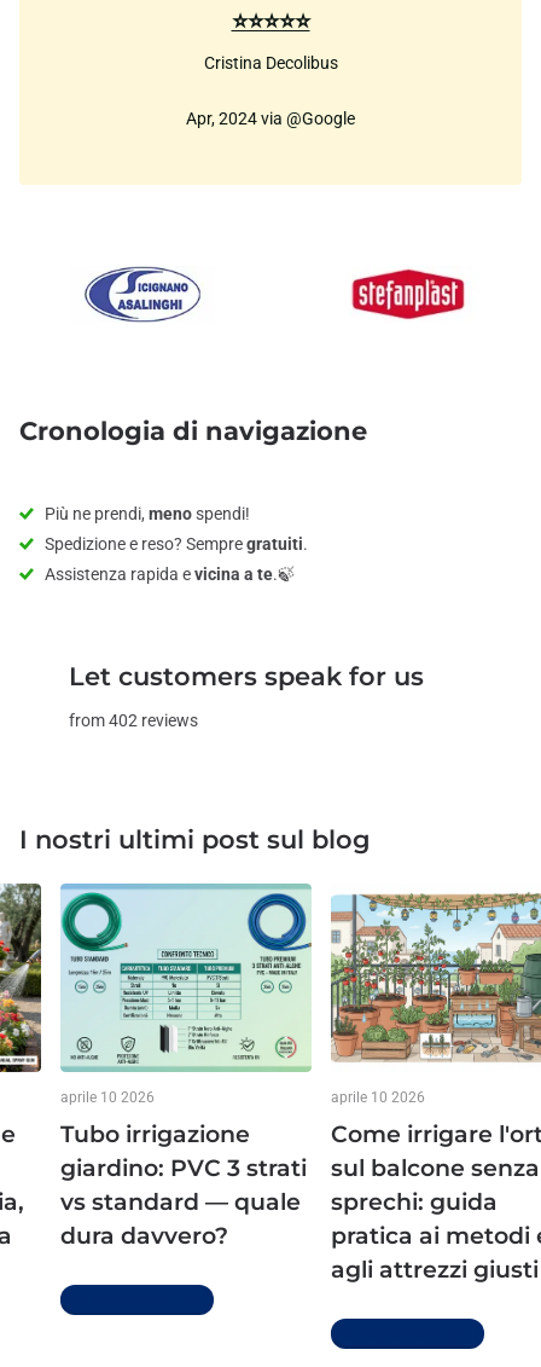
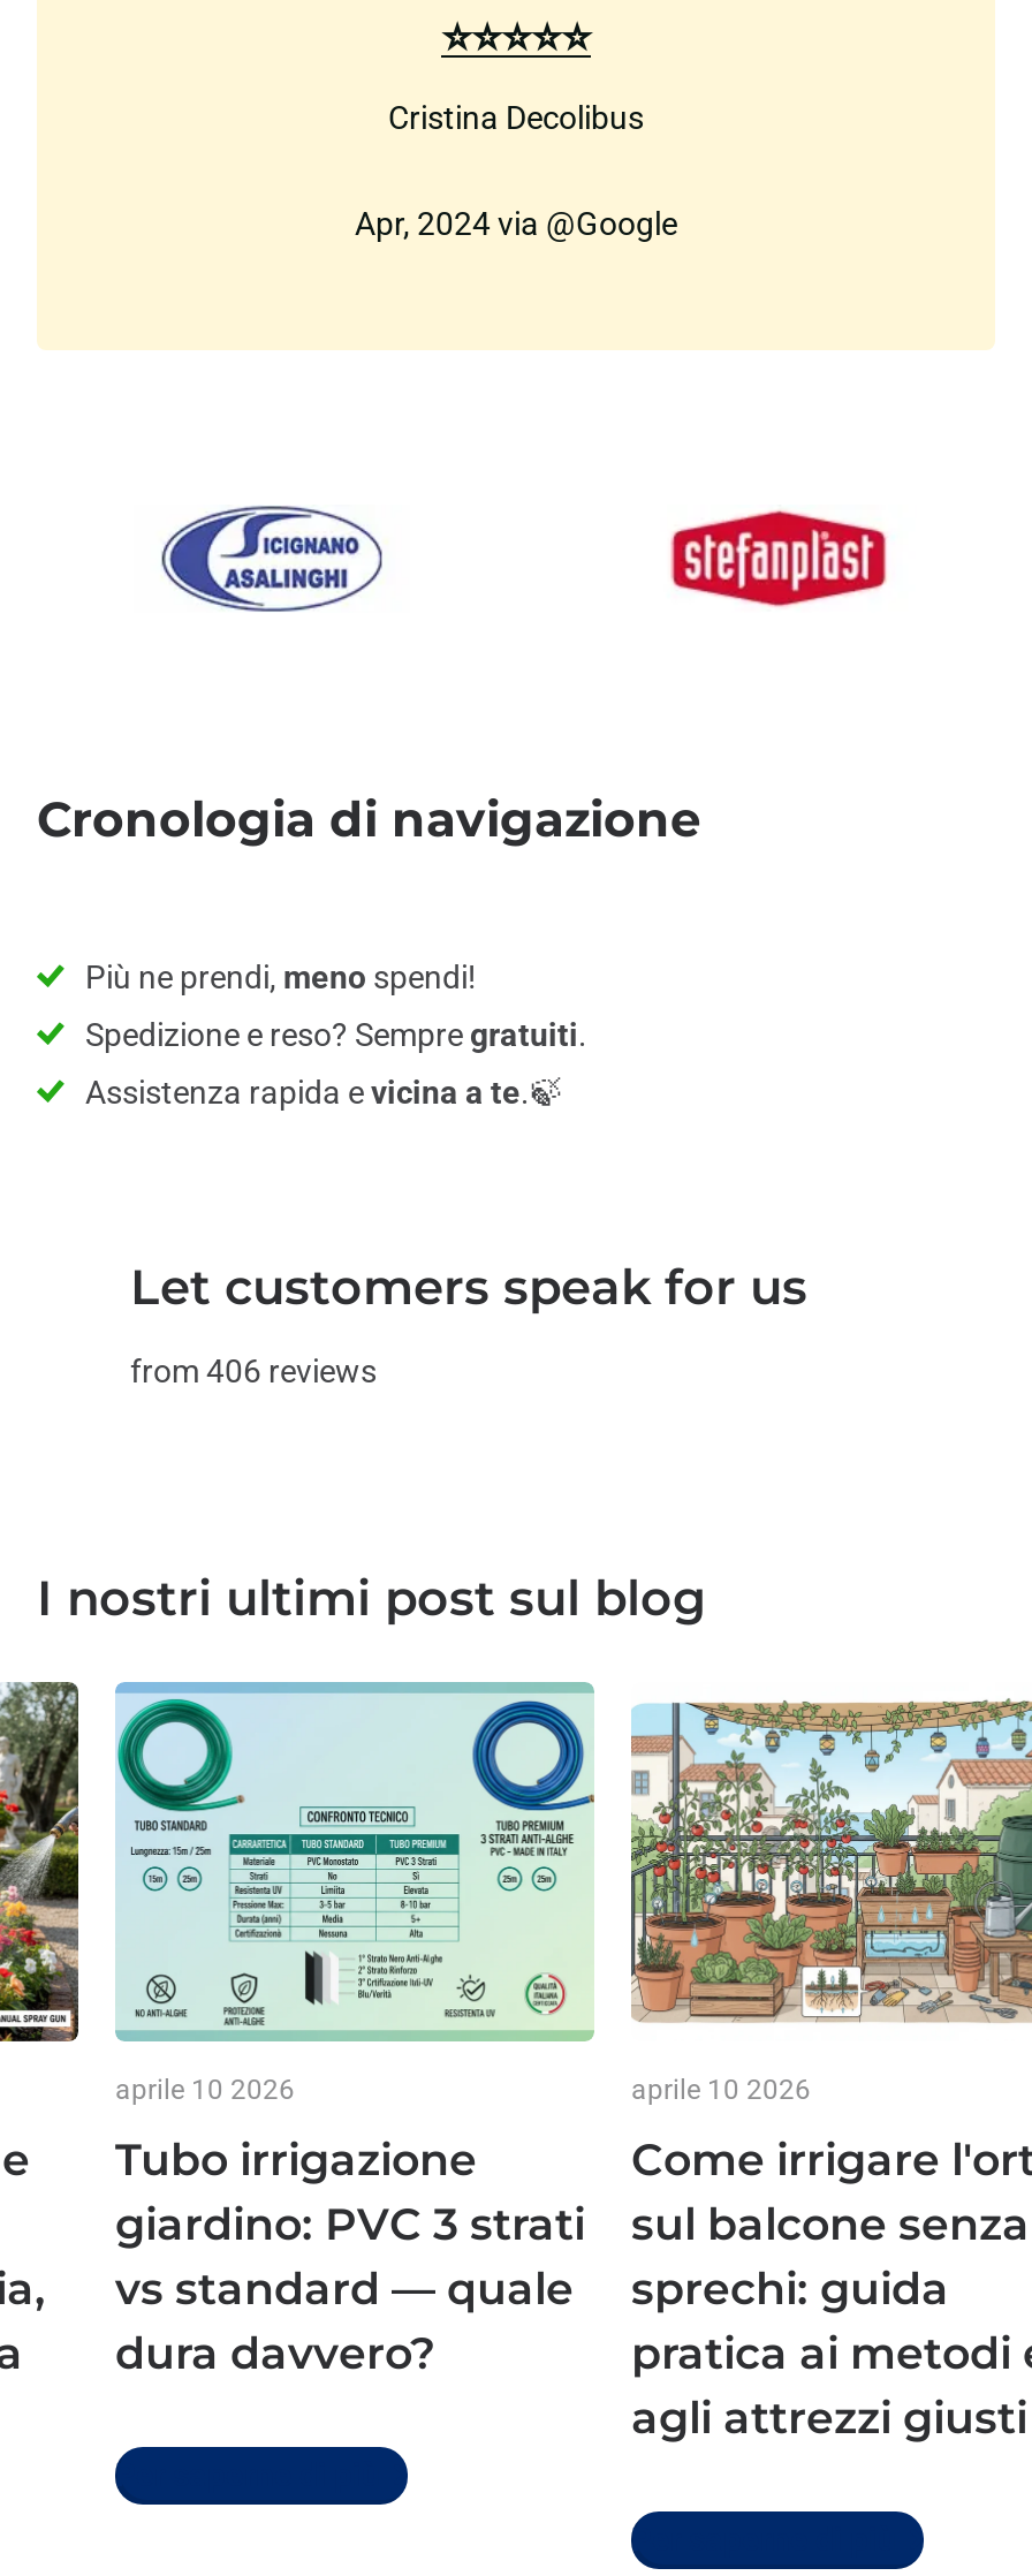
- from 402 reviews
+ from 406 reviews
